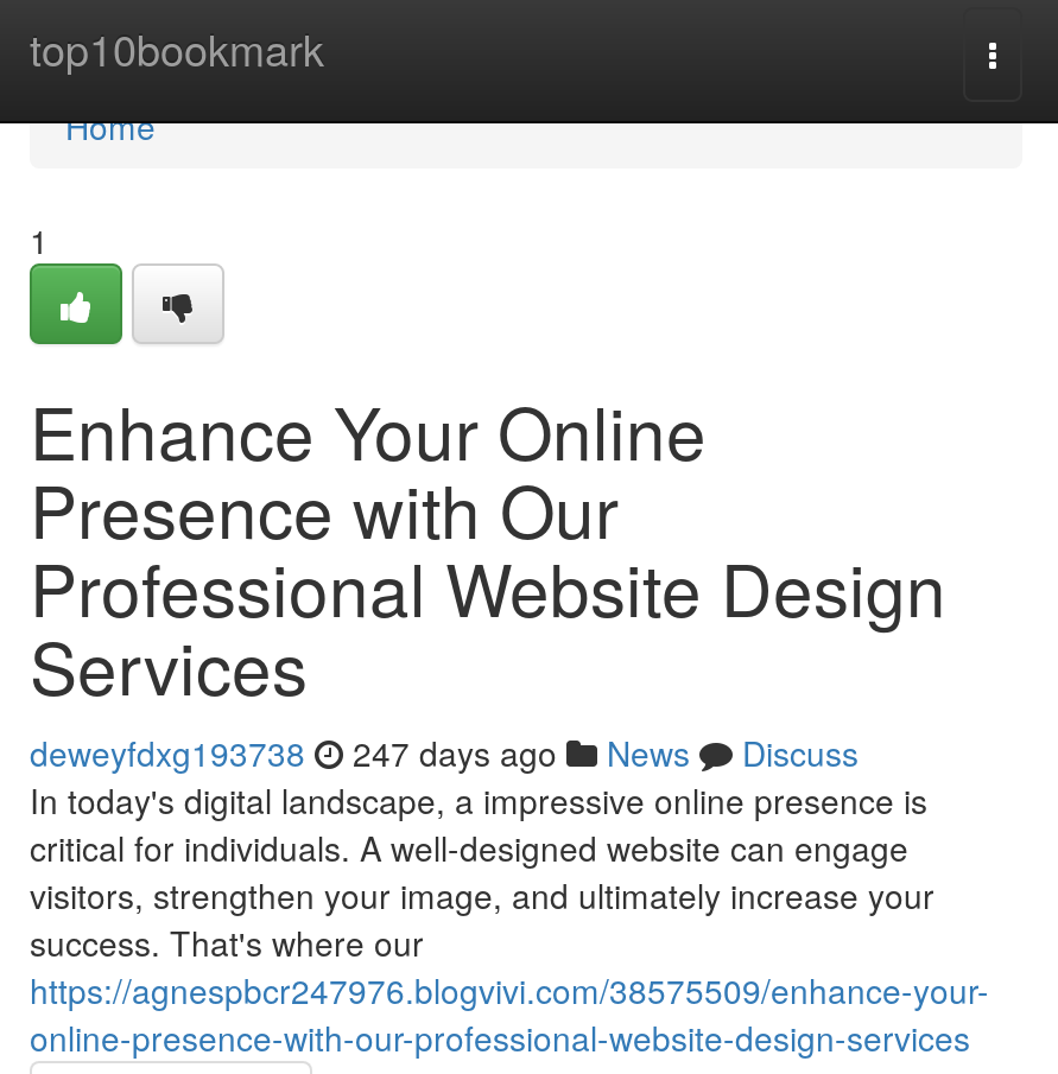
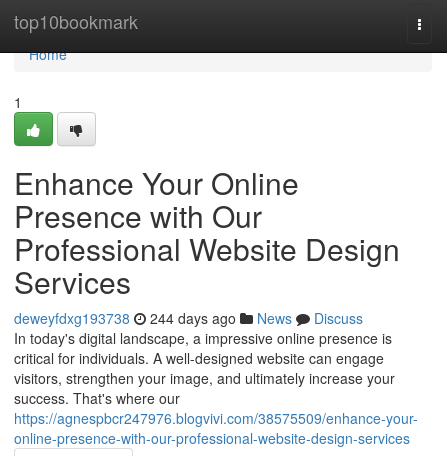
- deweyfdxg193738 247 days ago News Discuss
+ deweyfdxg193738 244 days ago News Discuss
